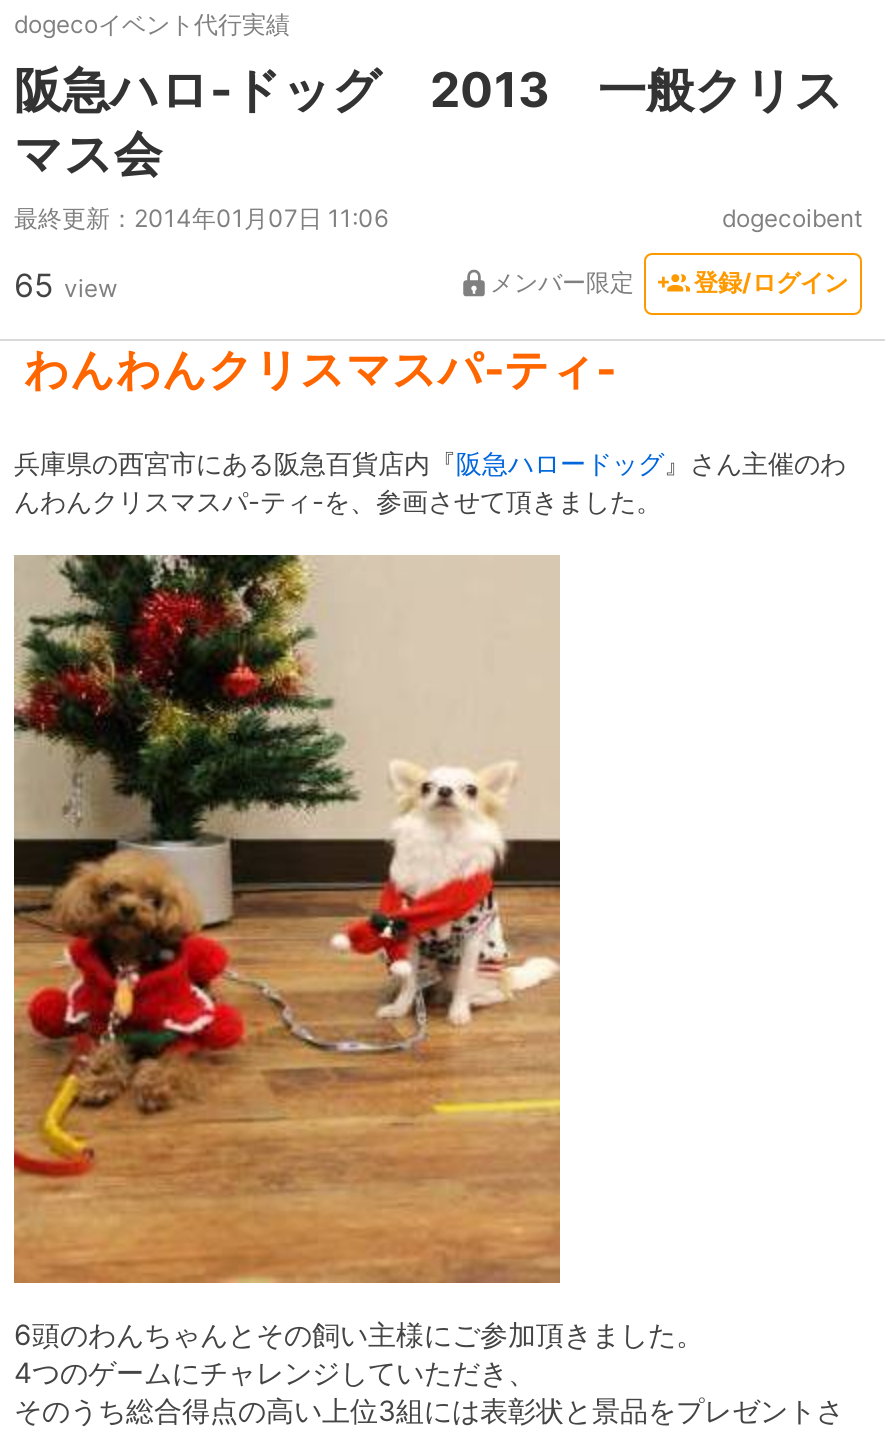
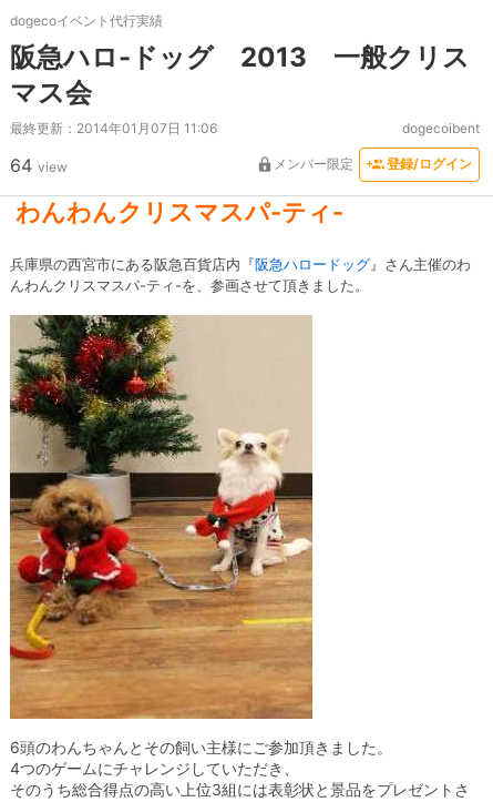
- 65 view
+ 64 view
